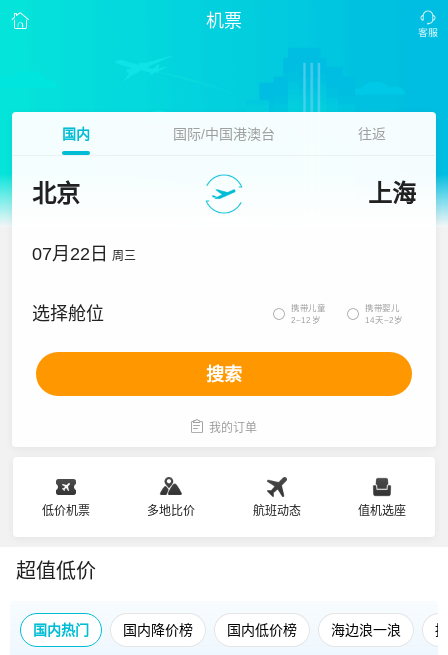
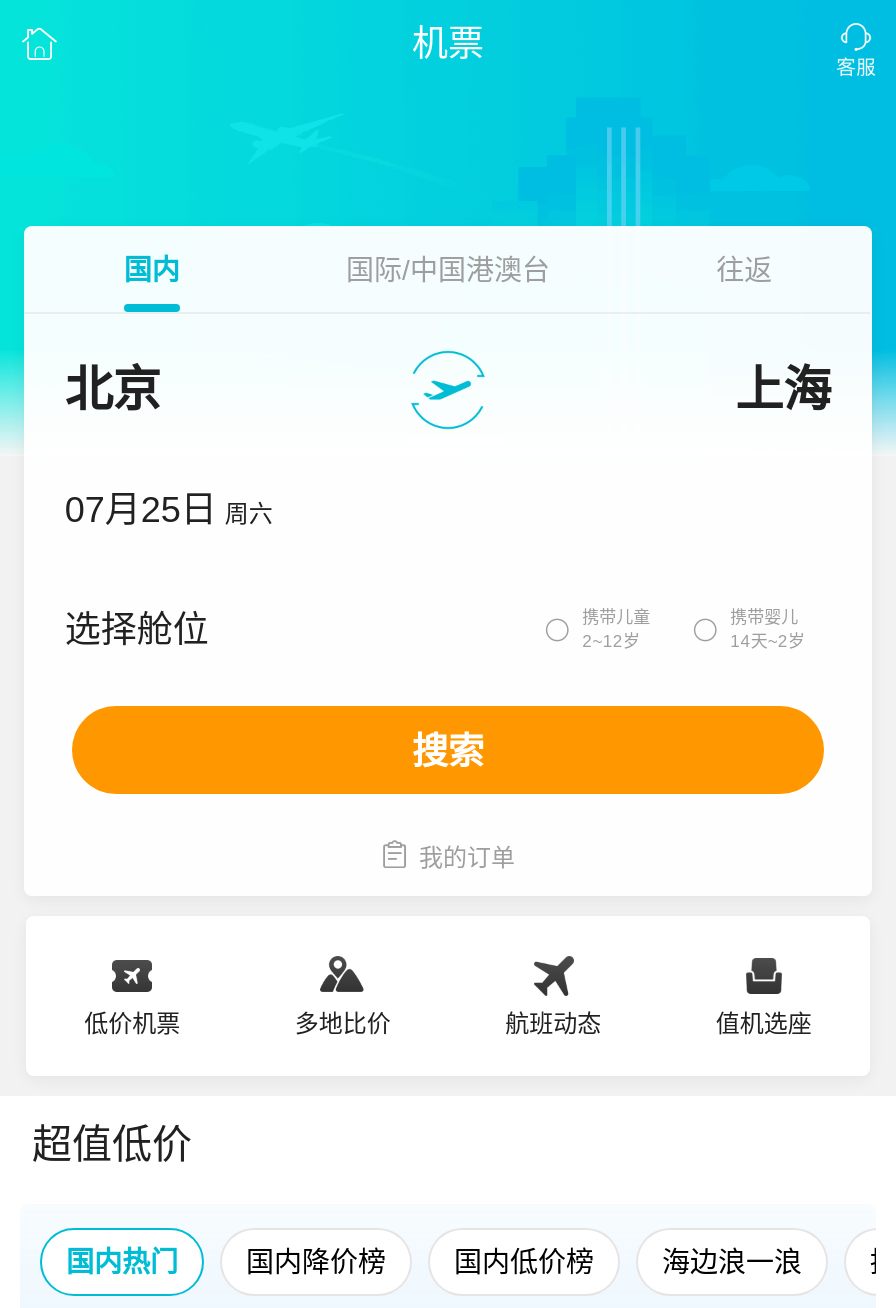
- 07月22日 周三
+ 07月25日 周六
